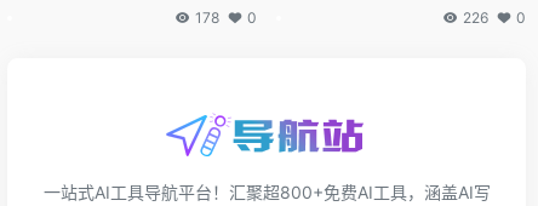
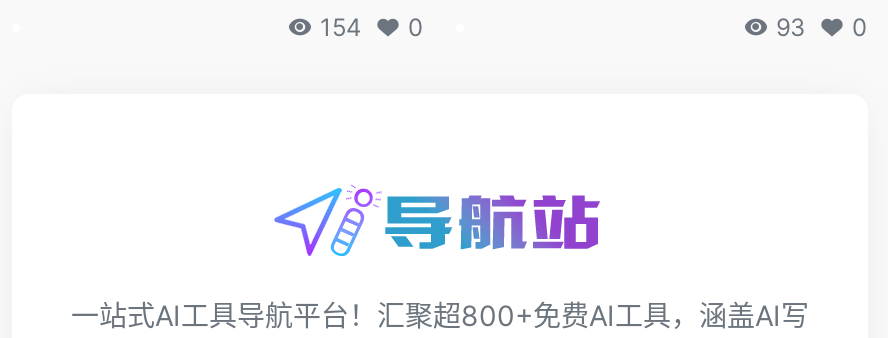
- 178 0
+ 154 0

- 226 0
+ 93 0
